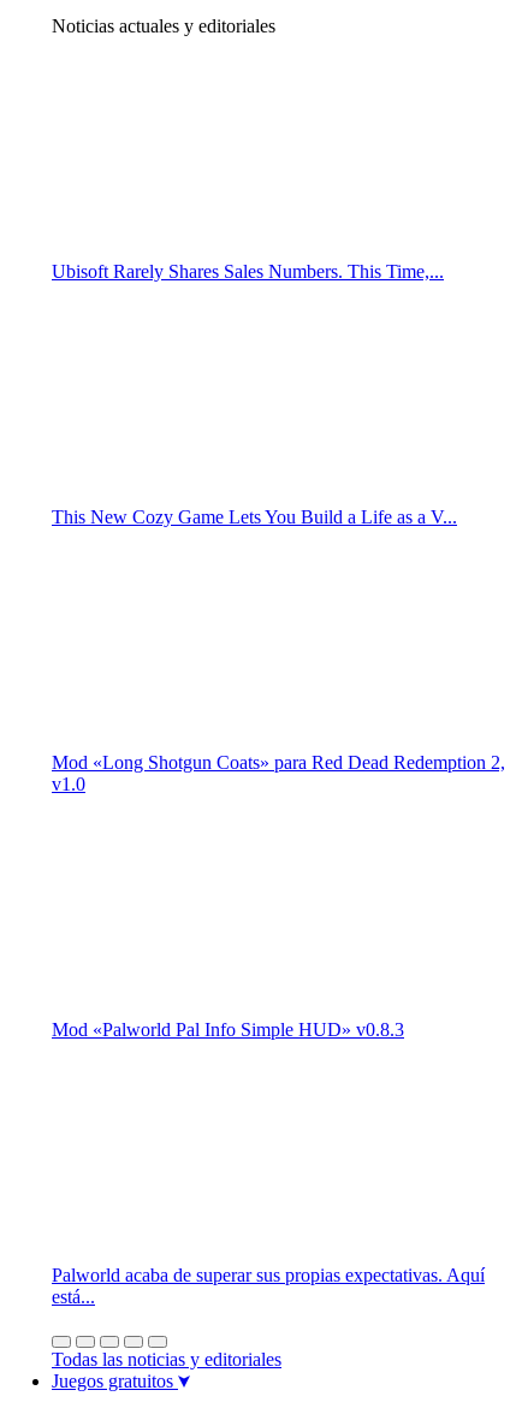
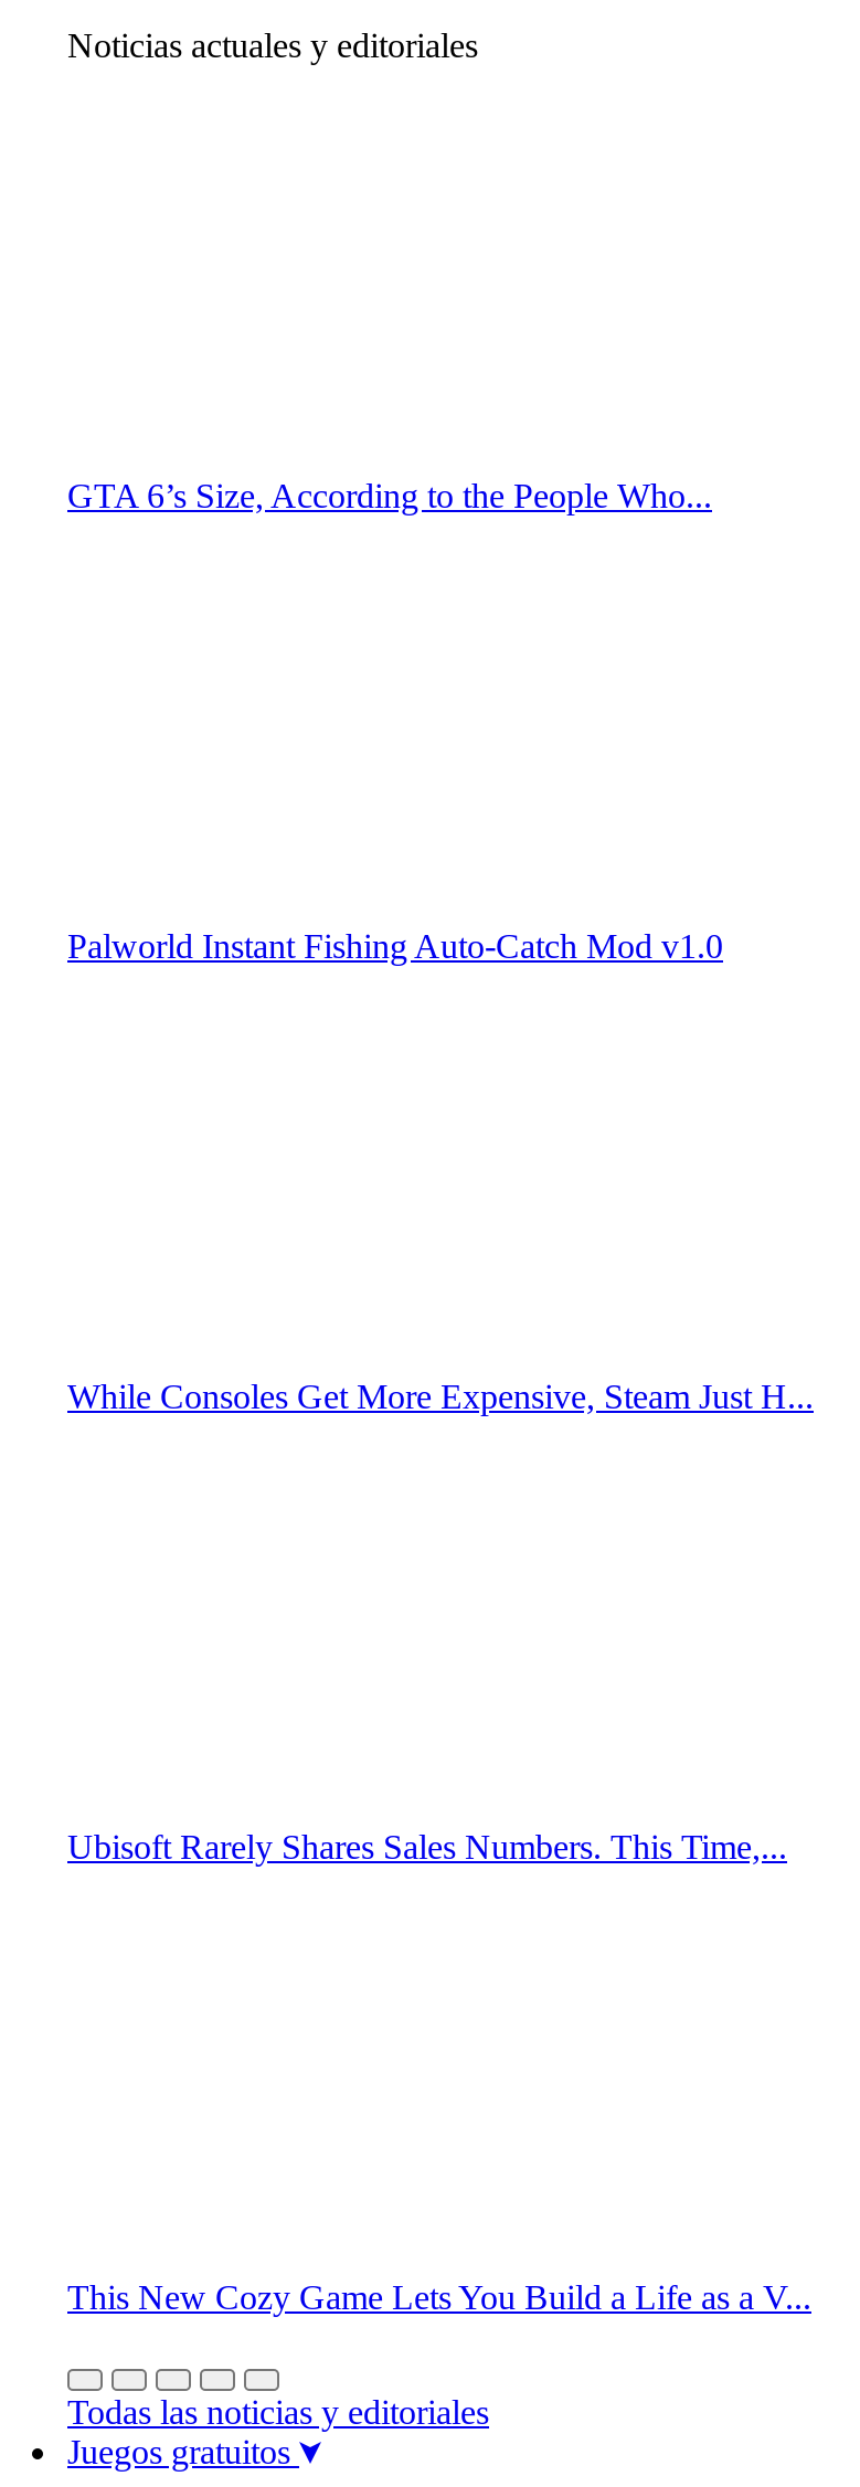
+ GTA 6’s Size, According to the People Who...

+ Palworld Instant Fishing Auto-Catch Mod v1.0

+ While Consoles Get More Expensive, Steam Just H...

moved down: Ubisoft Rarely Shares Sales Numbers. This Time,... | This New Cozy Game Lets You Build a Life as a V...

- Mod «Long Shotgun Coats» para Red Dead Redemption 2,
- v1.0

- Mod «Palworld Pal Info Simple HUD» v0.8.3

- Palworld acaba de superar sus propias expectativas. Aquí
- está...
